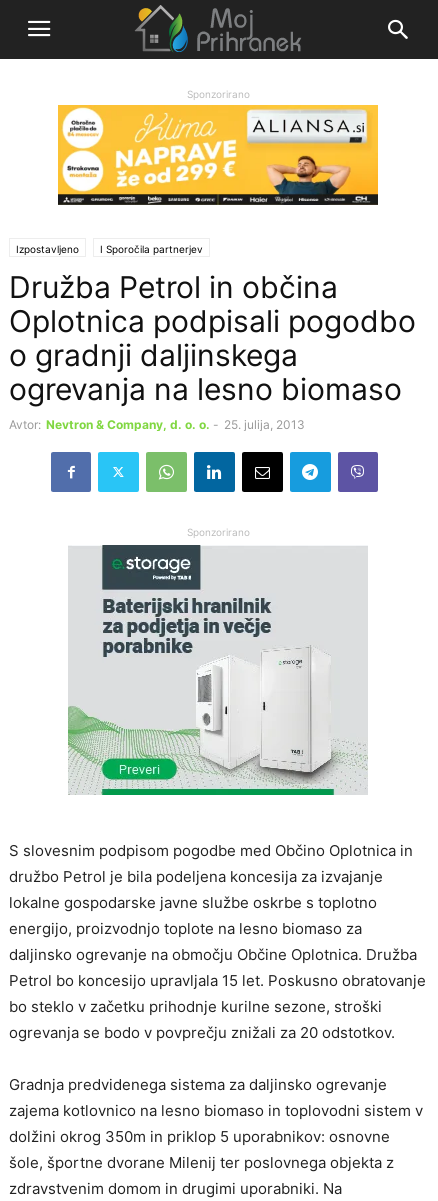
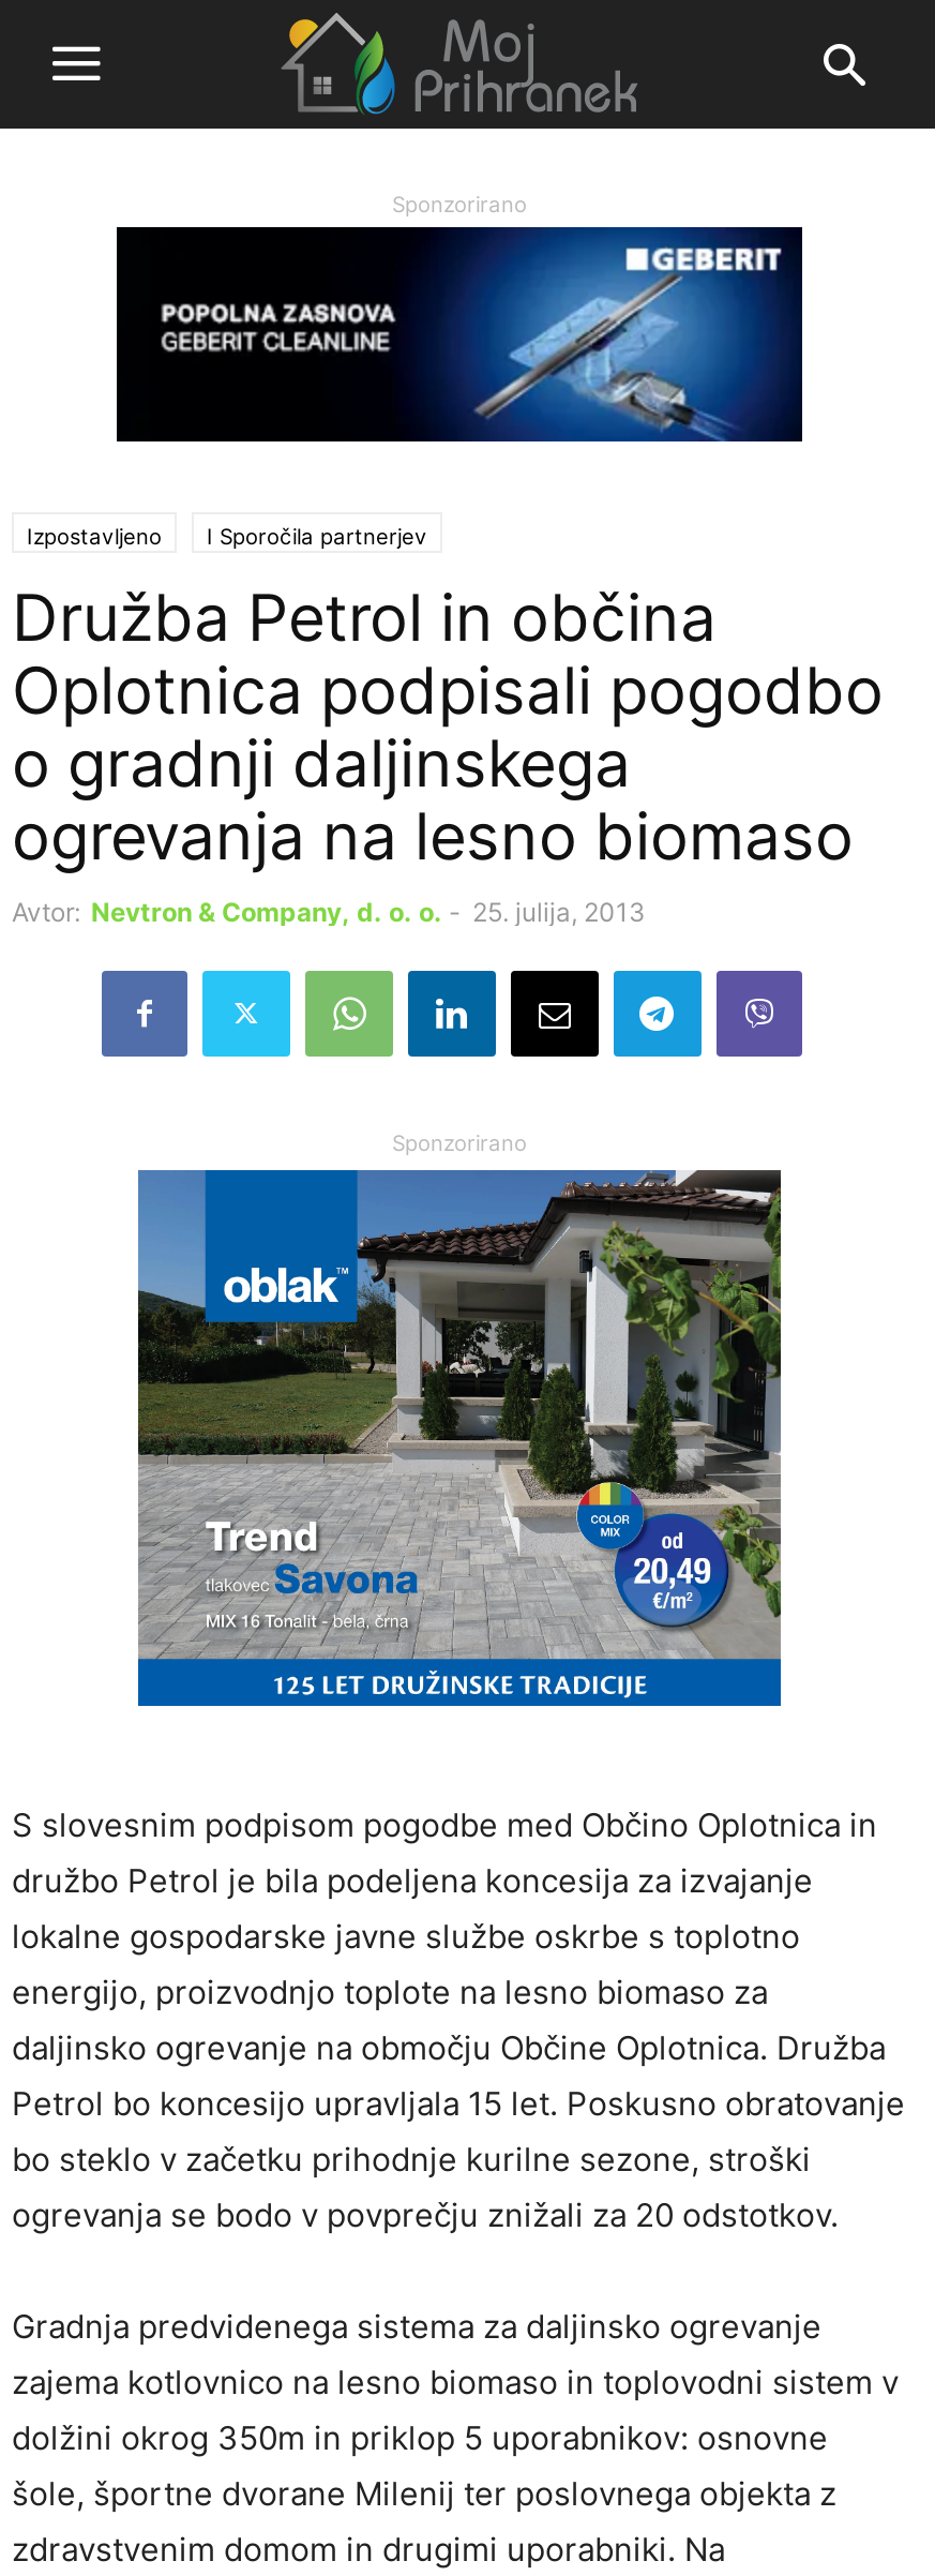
- [image]
+ [image]

- [image]
+ [image]
